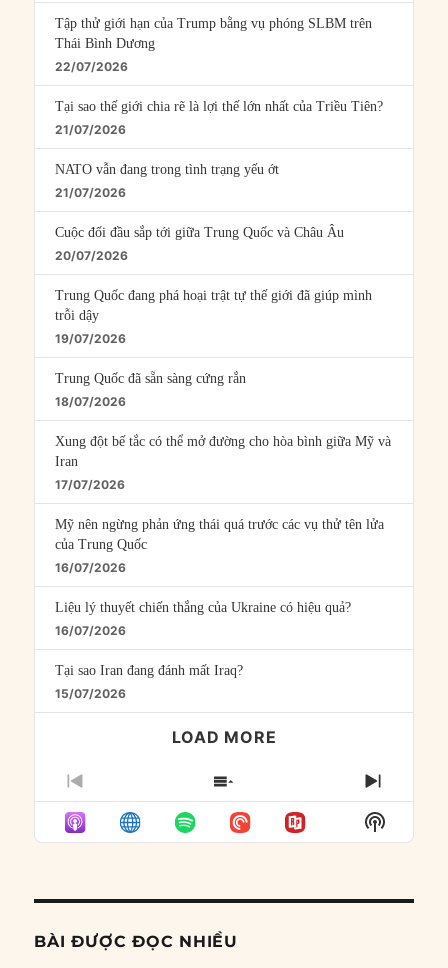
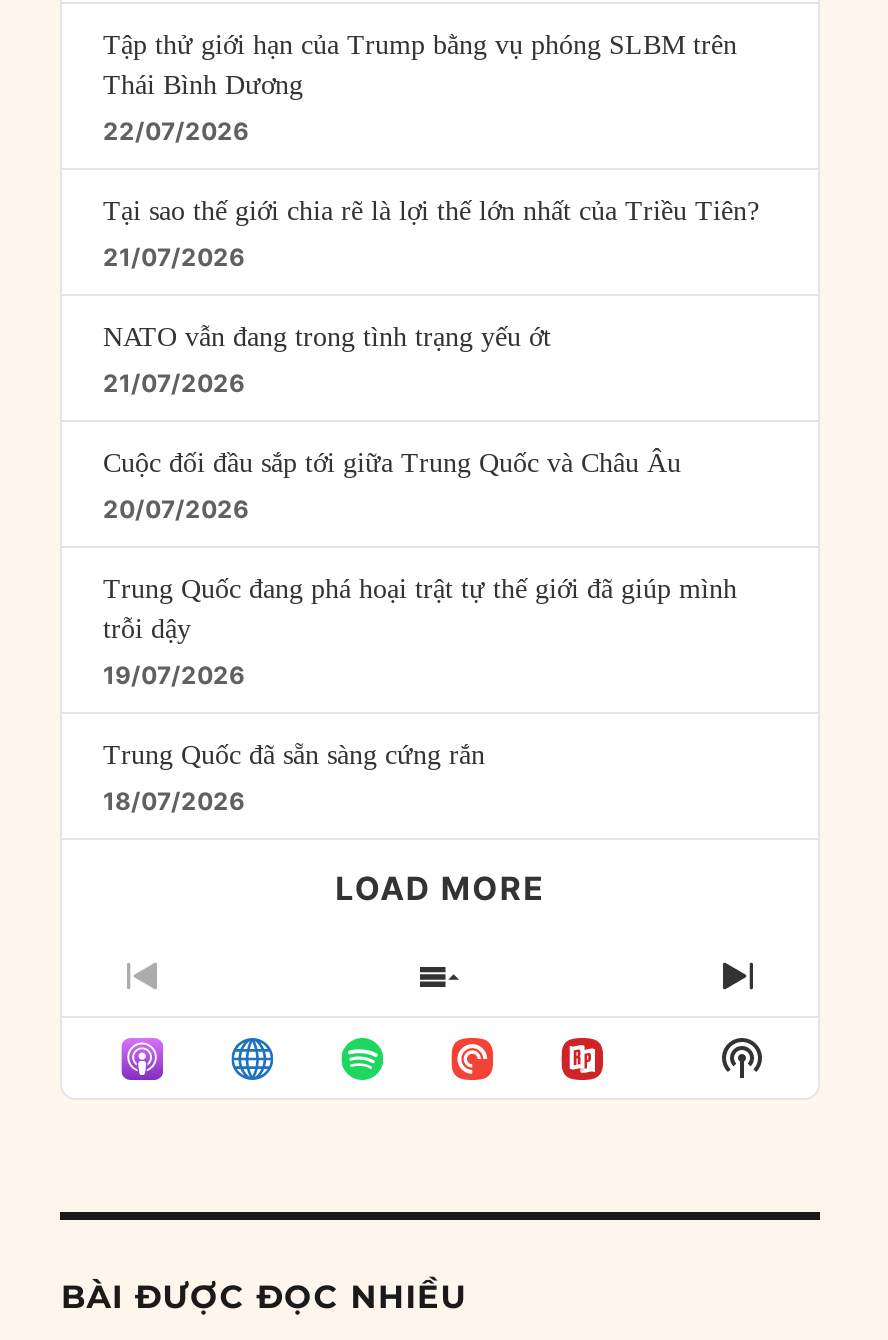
- Xung đột bế tắc có thể mở đường cho hòa bình giữa Mỹ và
- Iran
- 17/07/2026
- Mỹ nên ngừng phản ứng thái quá trước các vụ thử tên lửa
- của Trung Quốc
- 16/07/2026
- Liệu lý thuyết chiến thắng của Ukraine có hiệu quả?
- 16/07/2026
- Tại sao Iran đang đánh mất Iraq?
- 15/07/2026
